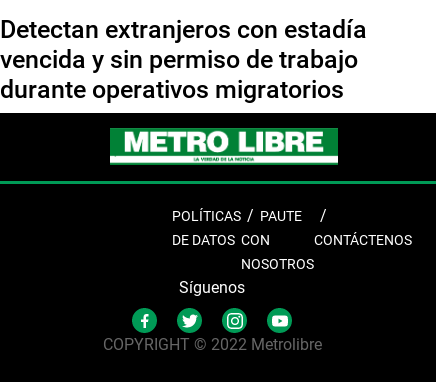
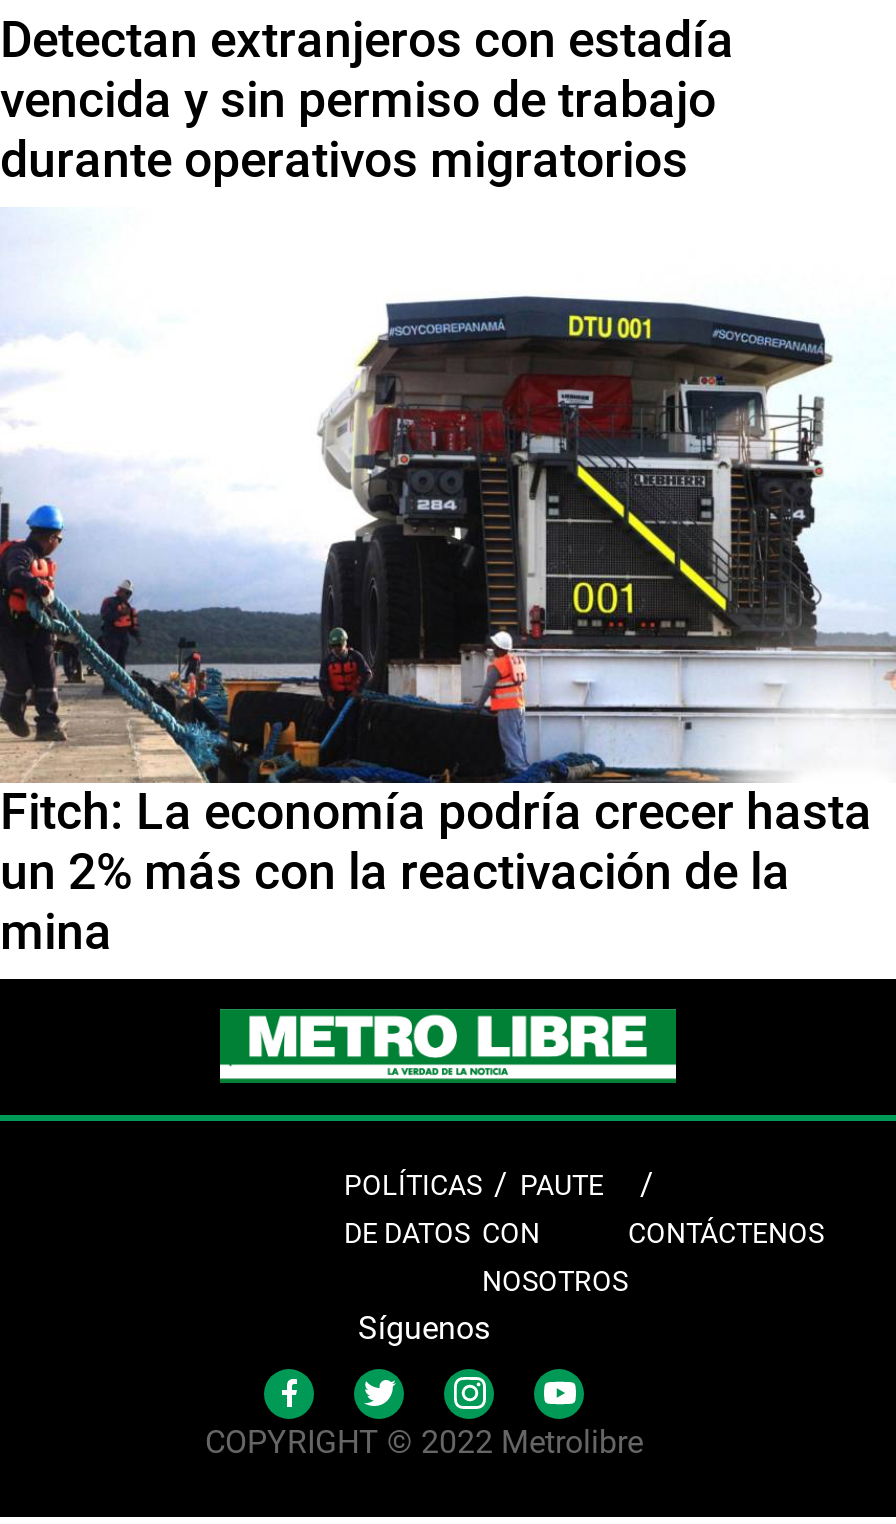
+ [image]
+ Fitch: La economía podría crecer hasta
+ un 2% más con la reactivación de la
+ mina

moved down: [image]
